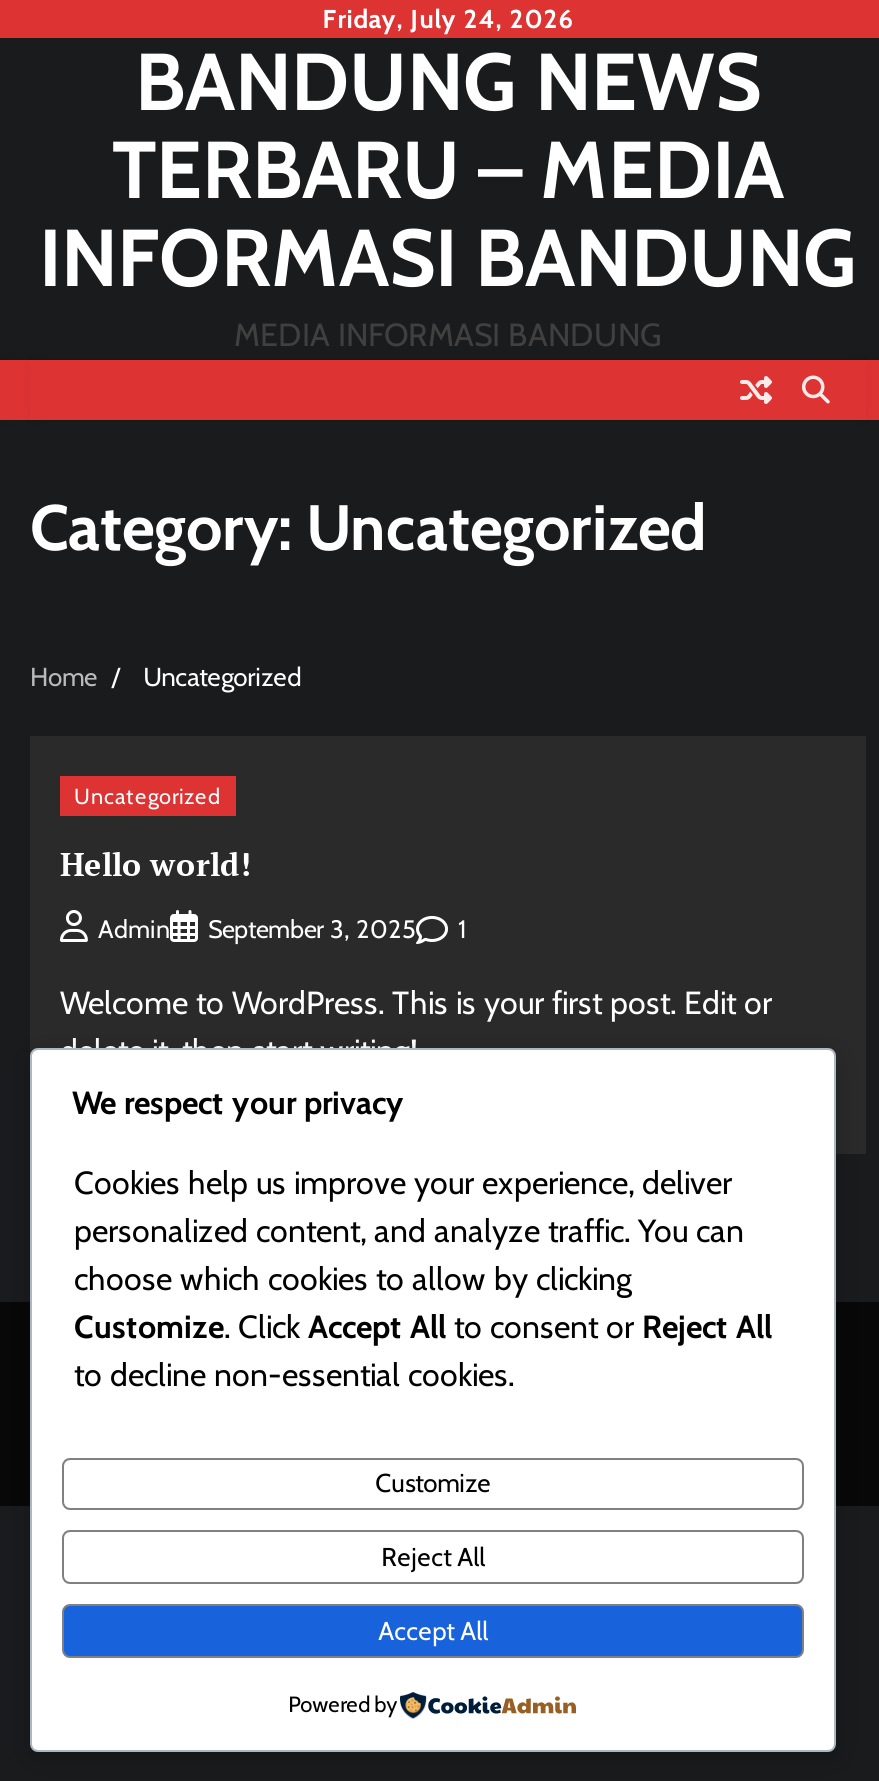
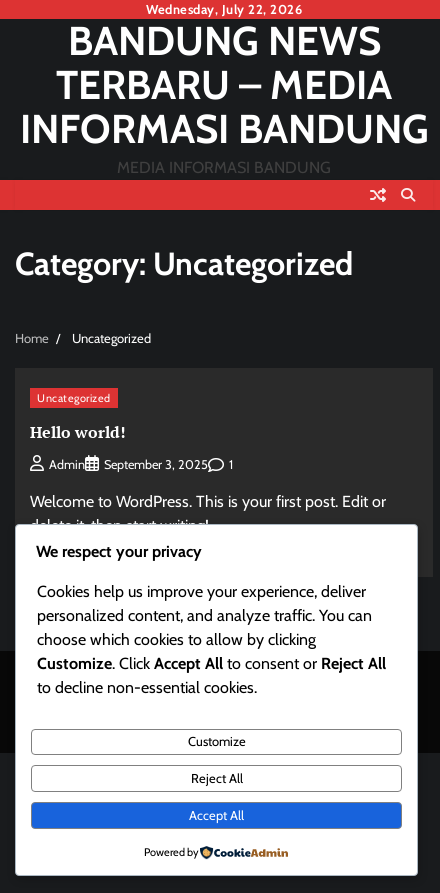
- Friday, July 24, 2026
+ Wednesday, July 22, 2026
